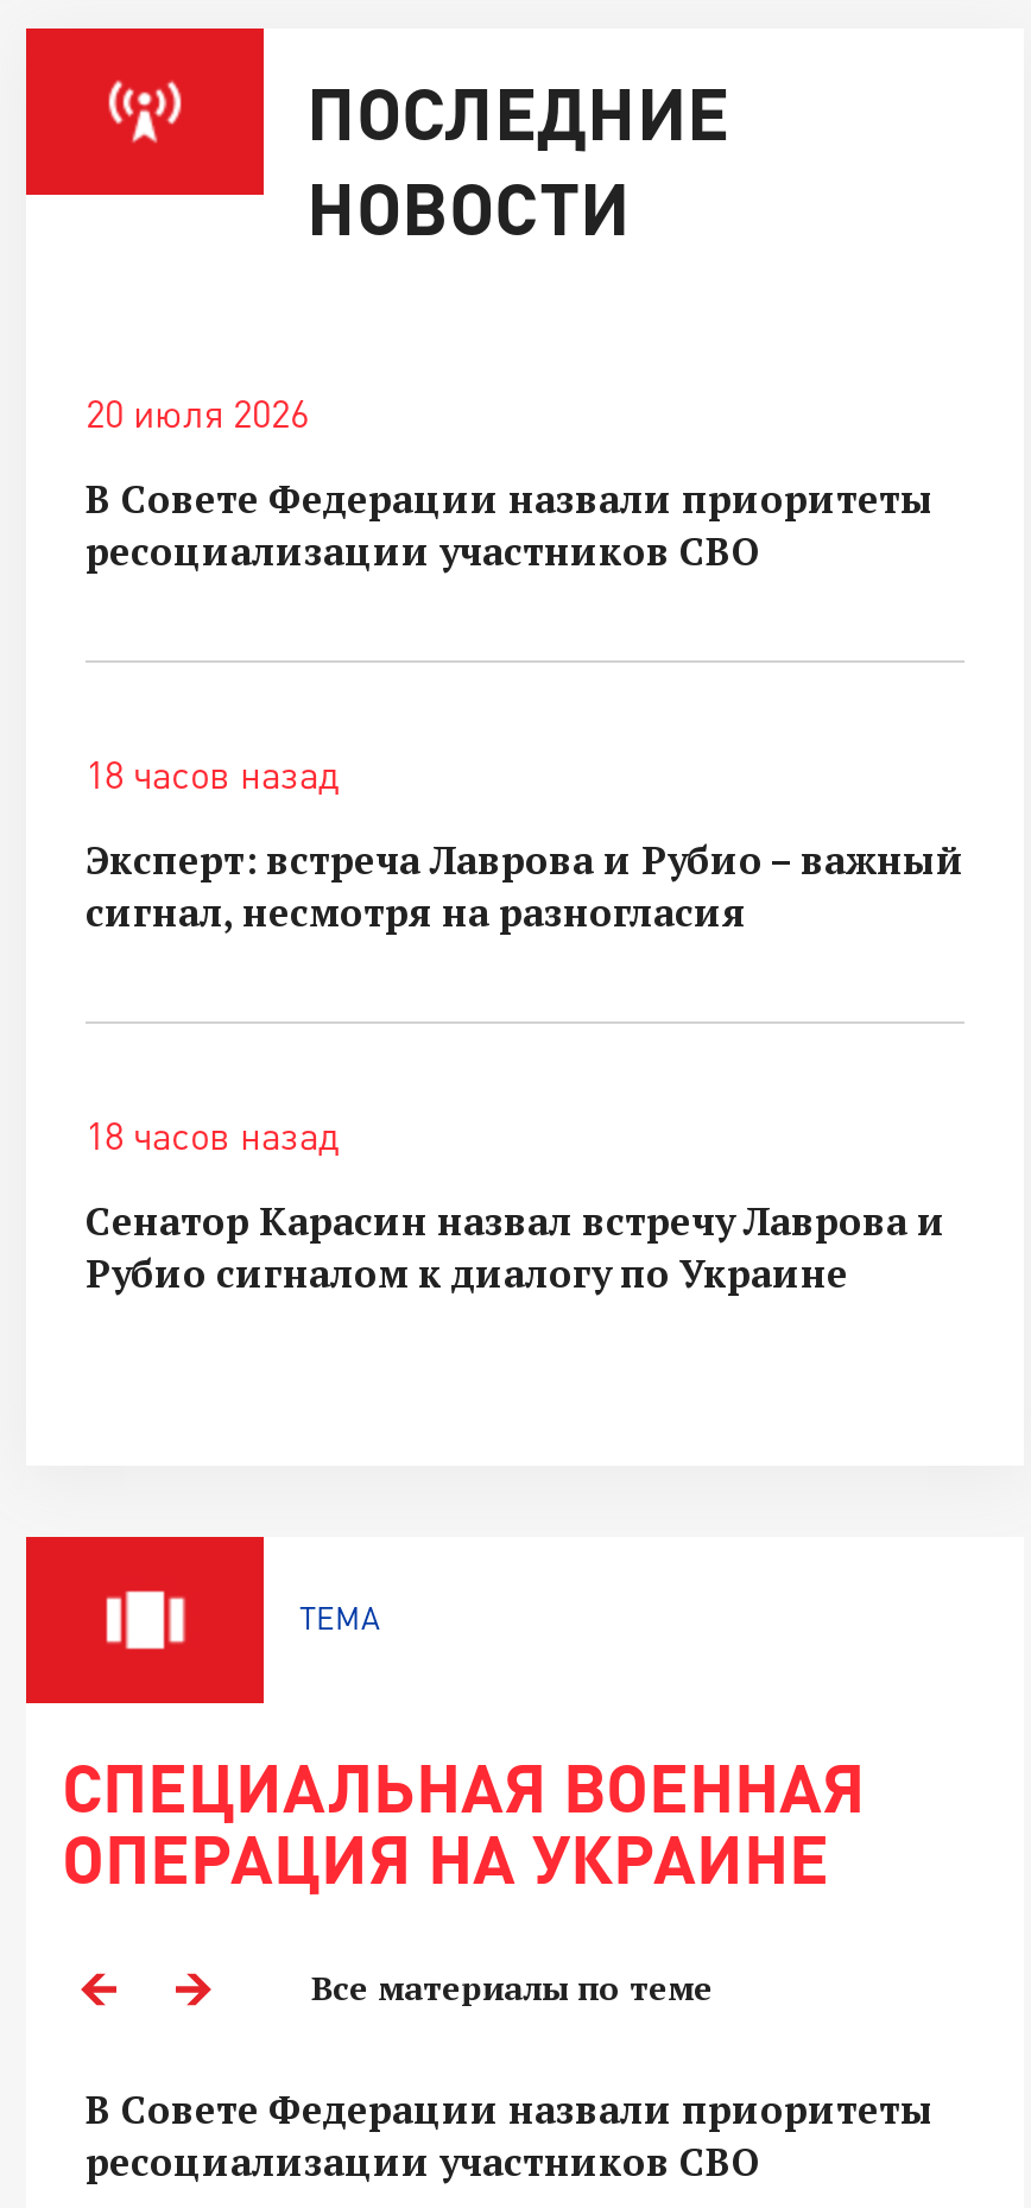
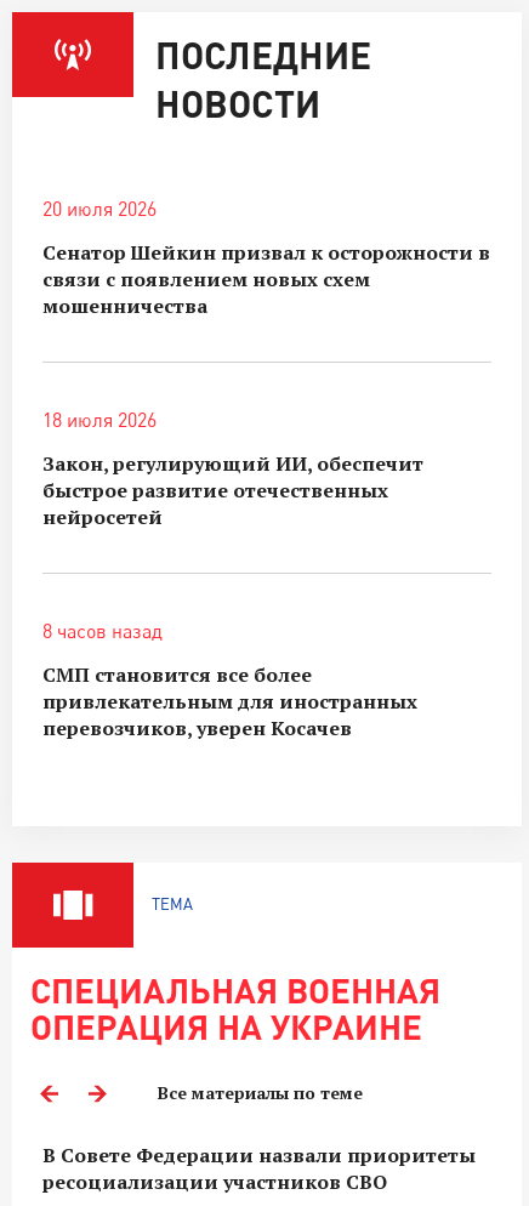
- В Совете Федерации назвали приоритеты
- ресоциализации участников СВО
+ Сенатор Шейкин призвал к осторожности в
+ связи с появлением новых схем
+ мошенничества

- 18 часов назад
+ 18 июля 2026

- Эксперт: встреча Лаврова и Рубио – важный
- сигнал, несмотря на разногласия
+ Закон, регулирующий ИИ, обеспечит
+ быстрое развитие отечественных
+ нейросетей

- 18 часов назад
+ 8 часов назад

- Сенатор Карасин назвал встречу Лаврова и
- Рубио сигналом к диалогу по Украине
+ СМП становится все более
+ привлекательным для иностранных
+ перевозчиков, уверен Косачев
